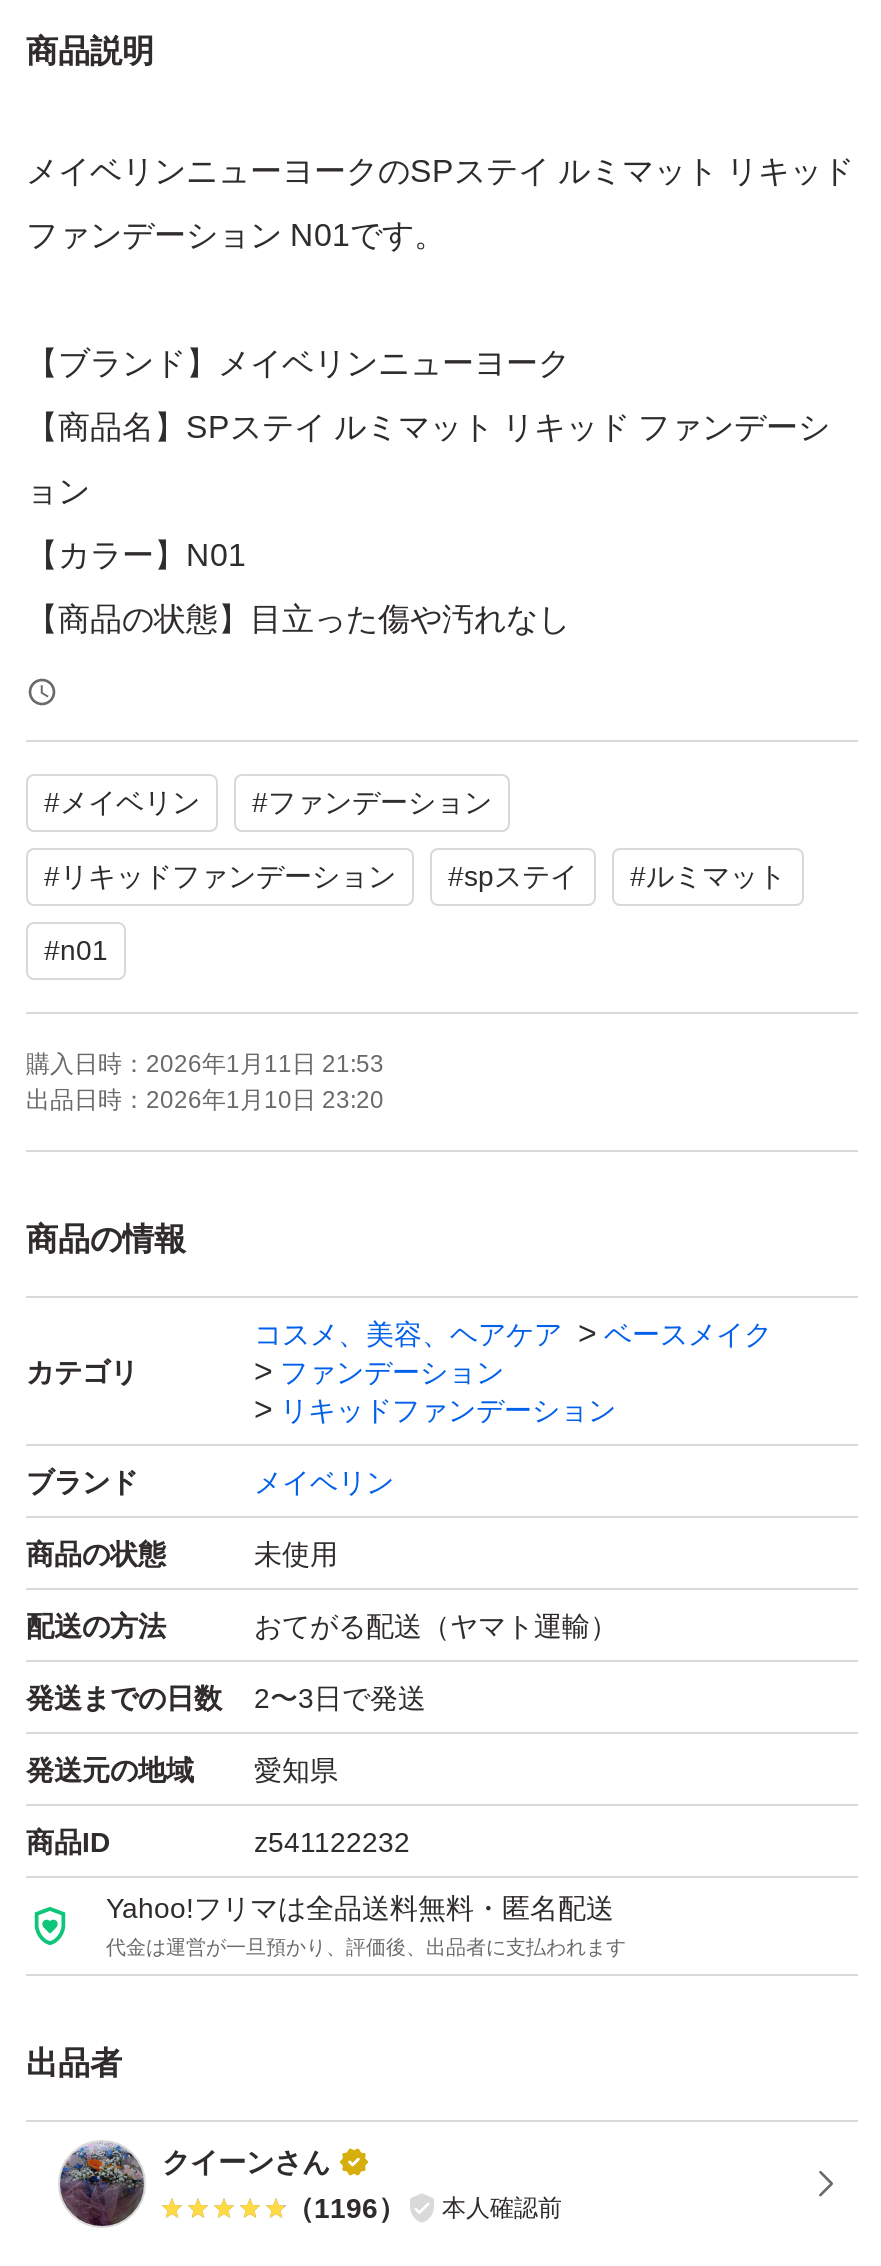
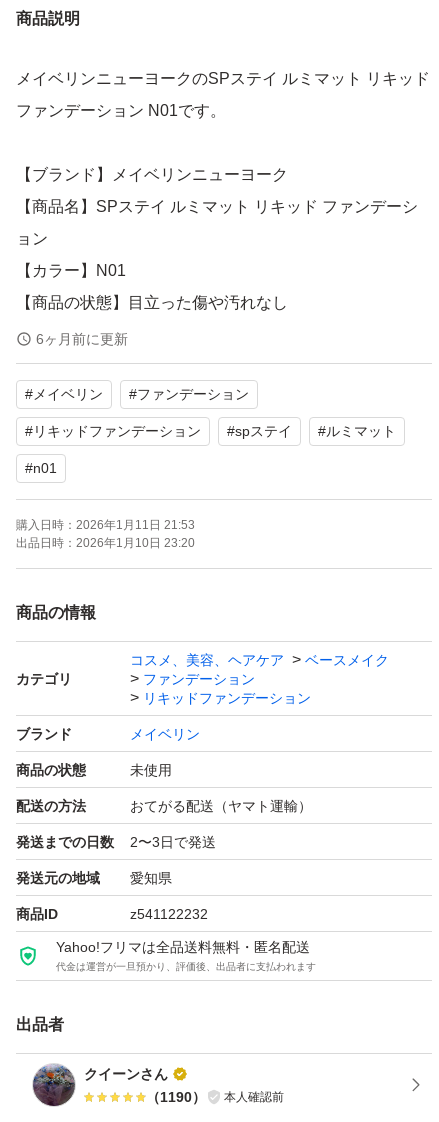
+ 6ヶ月前に更新

- （1196） 本人確認前
+ （1190） 本人確認前
